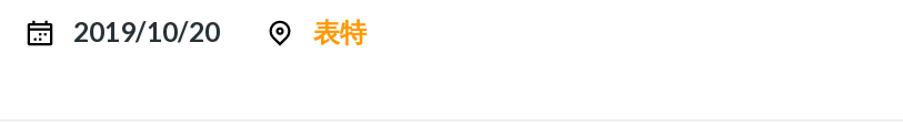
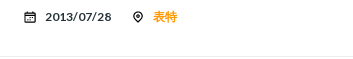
- 2019/10/20
+ 2013/07/28
